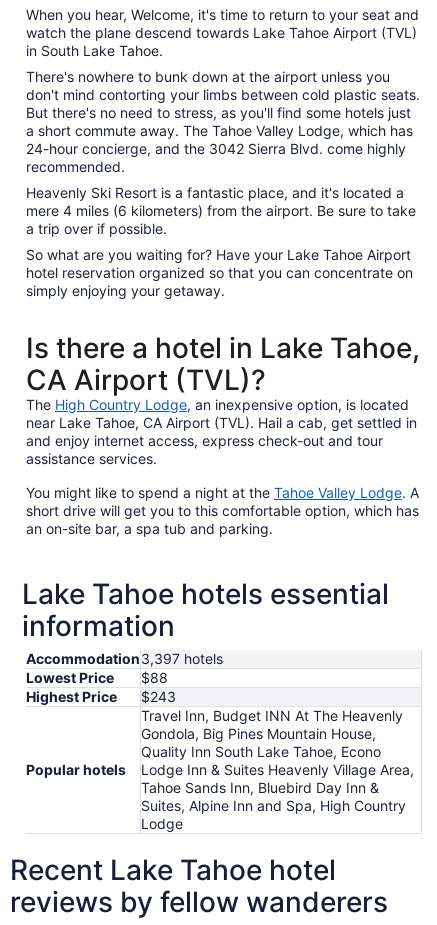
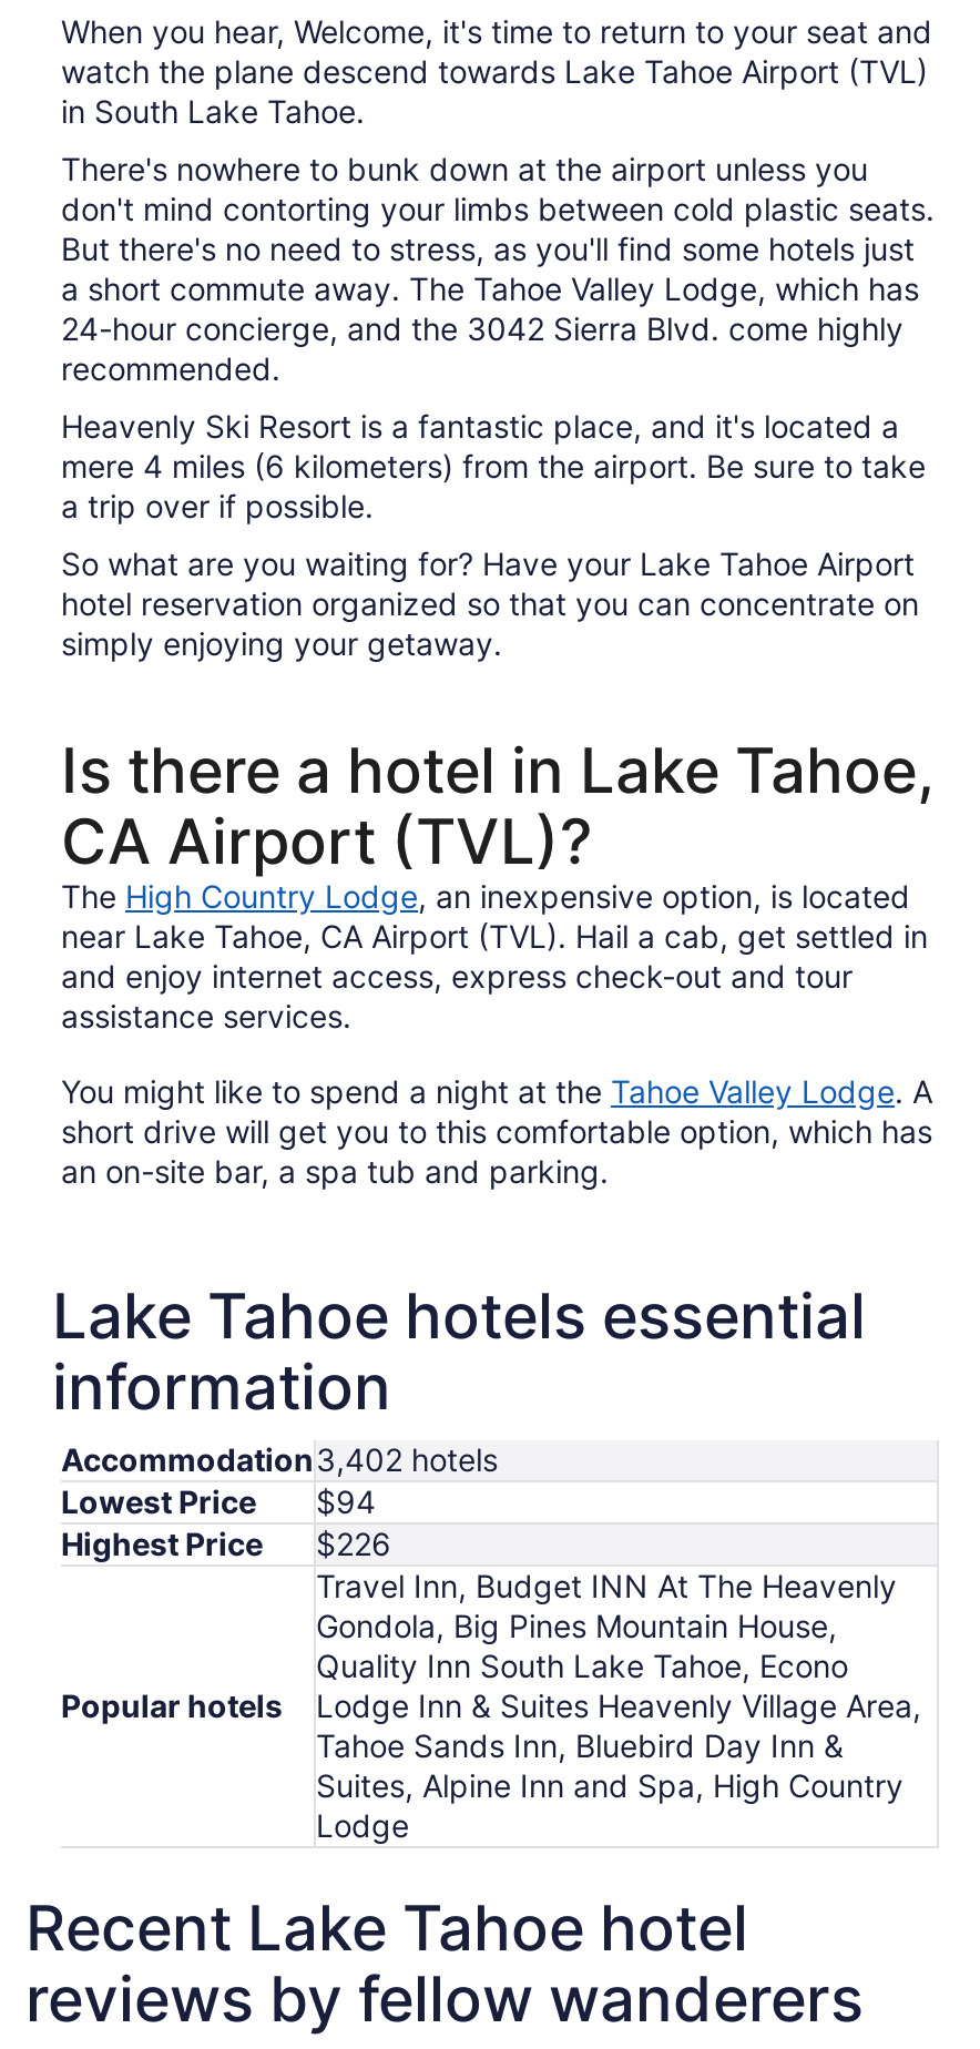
- Accommodation 3,397 hotels
+ Accommodation 3,402 hotels

- Lowest Price $88
+ Lowest Price $94

- Highest Price $243
+ Highest Price $226
